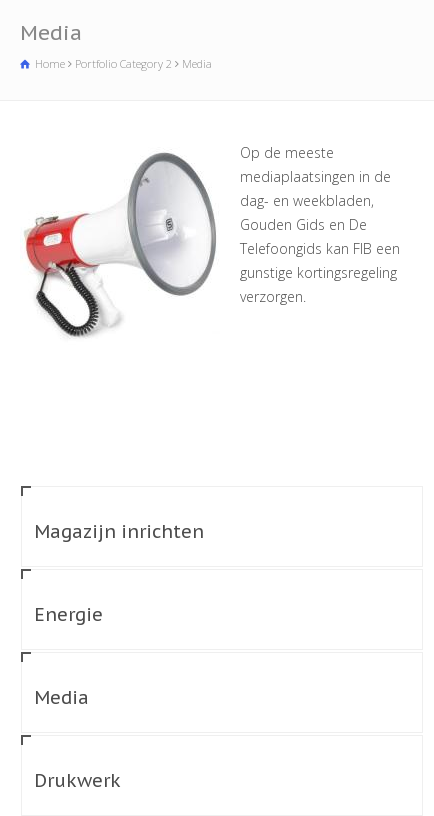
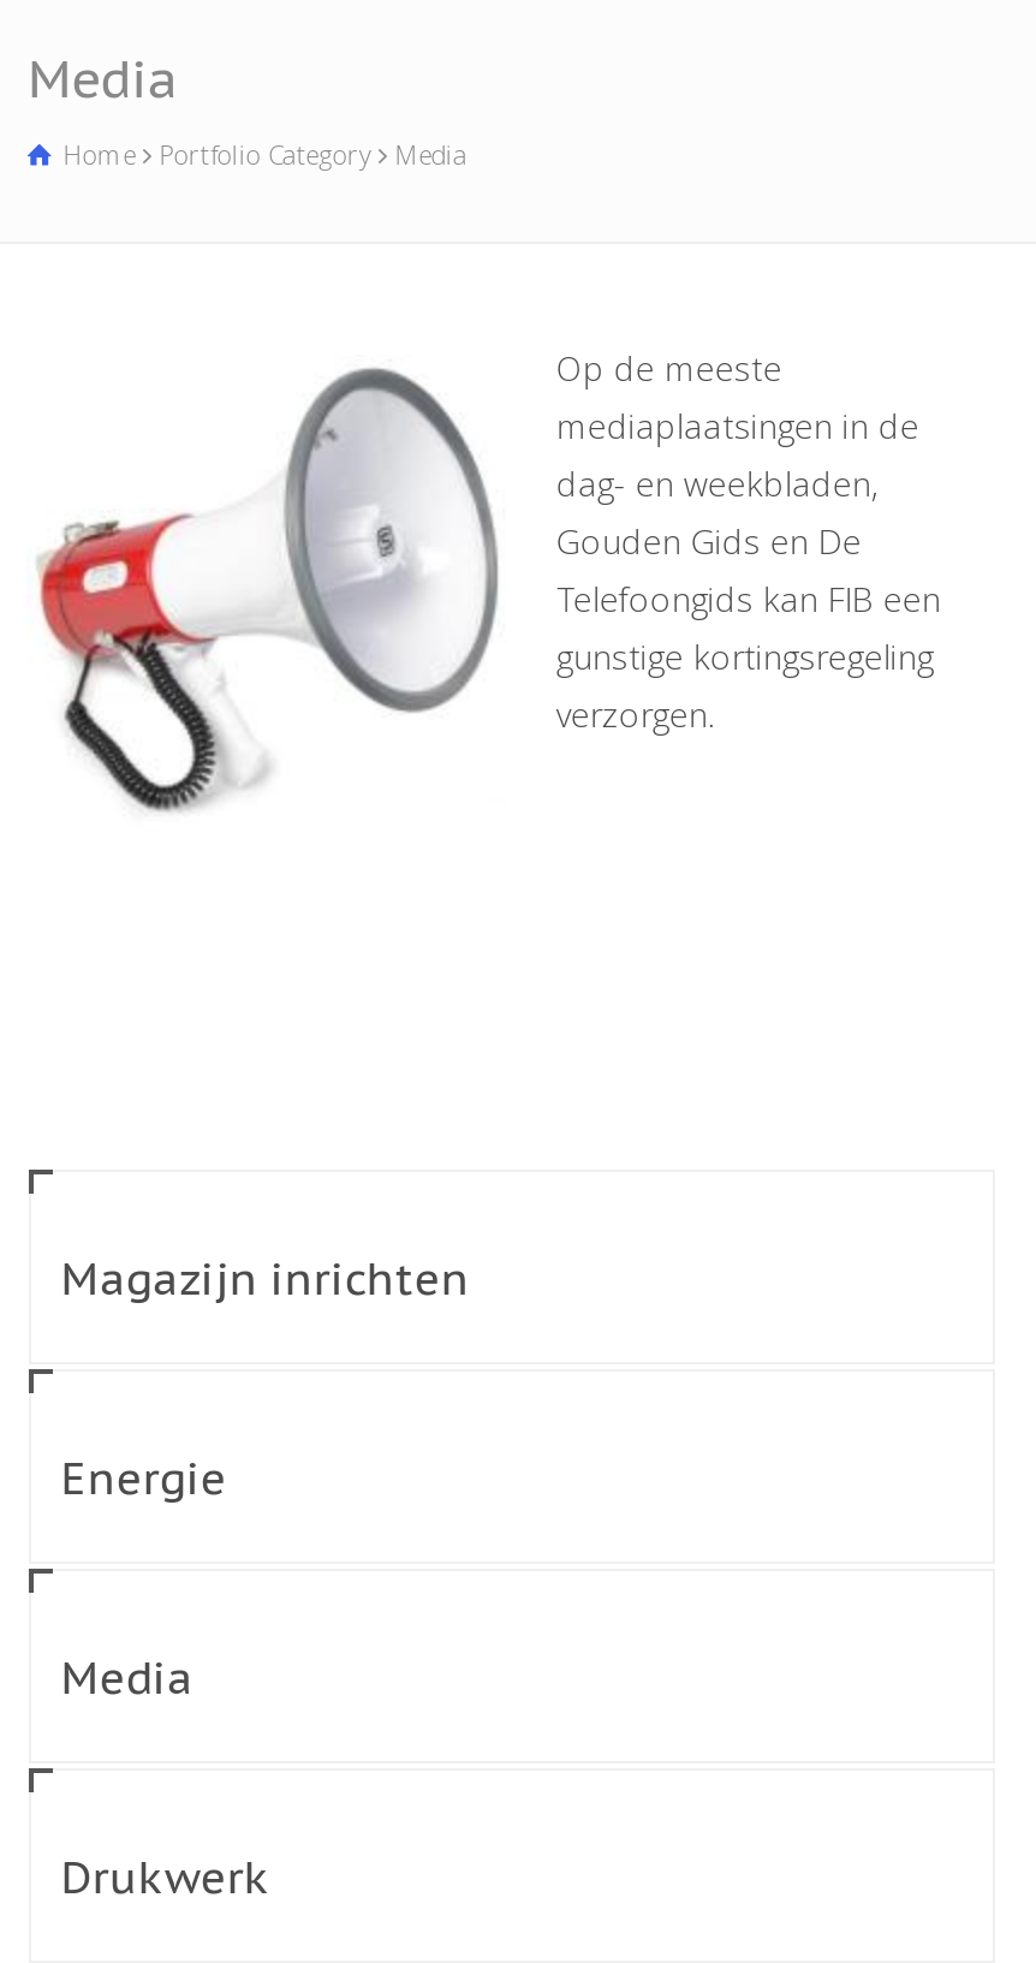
- Portfolio Category 2
+ Portfolio Category
